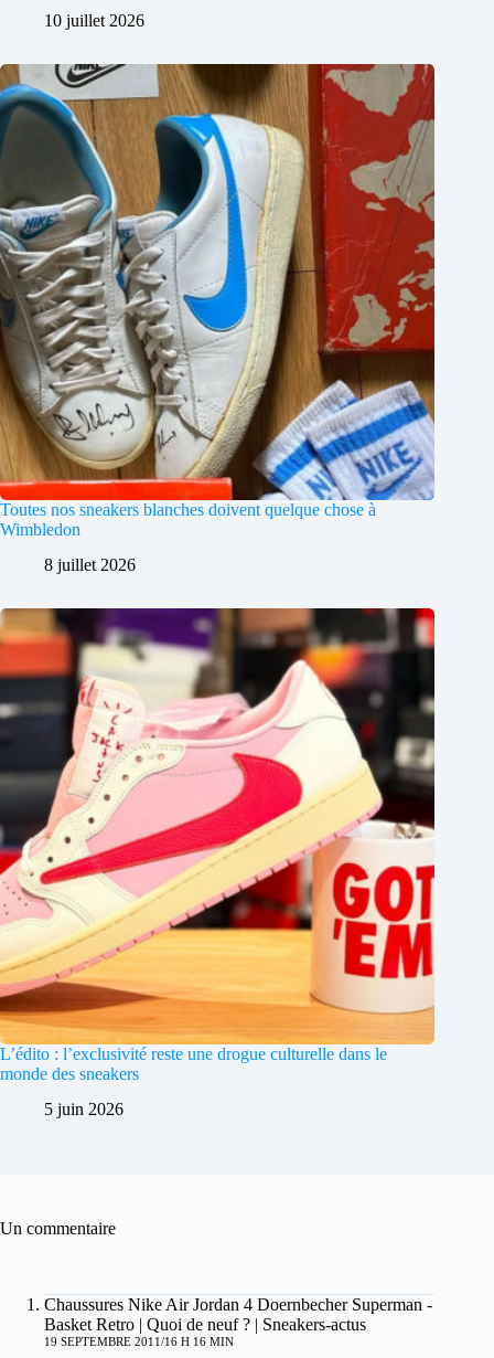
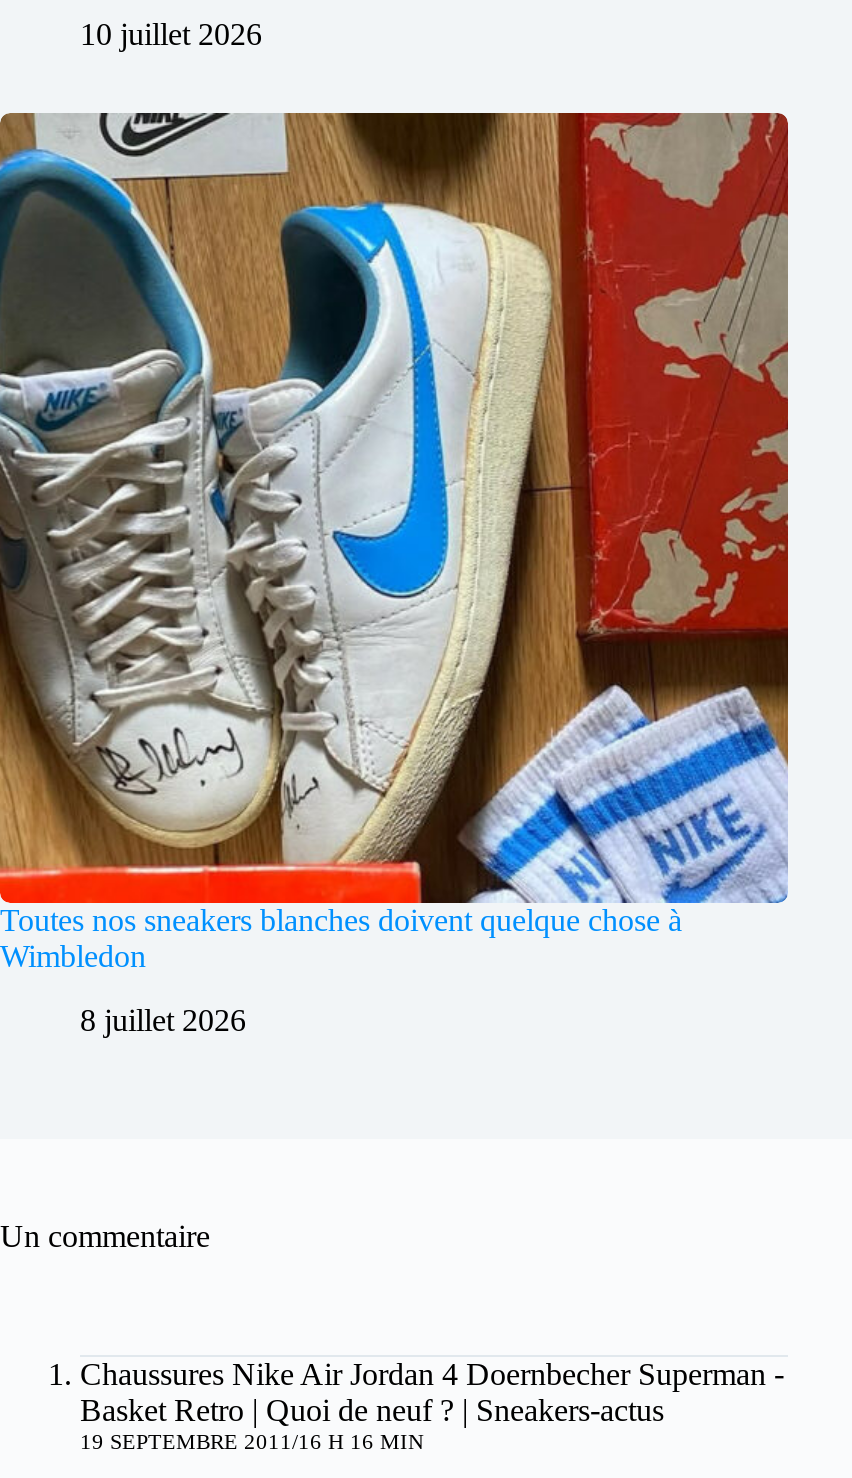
- [image]
- L’édito : l’exclusivité reste une drogue culturelle dans le
- monde des sneakers
- 5 juin 2026
